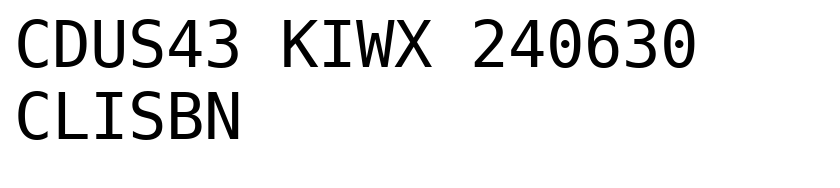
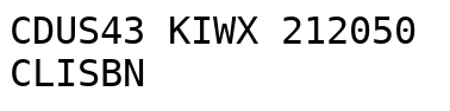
- CDUS43 KIWX 240630
+ CDUS43 KIWX 212050
